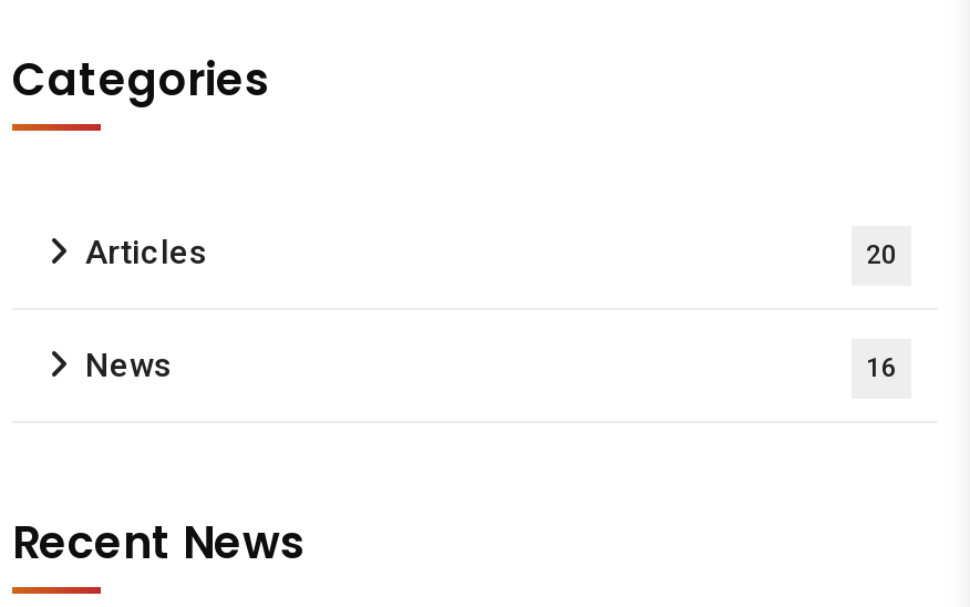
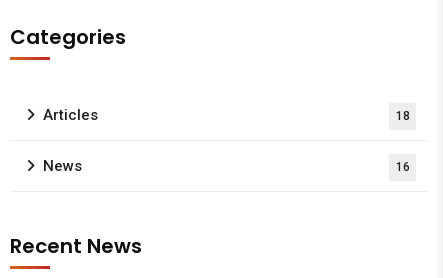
- 20
+ 18
